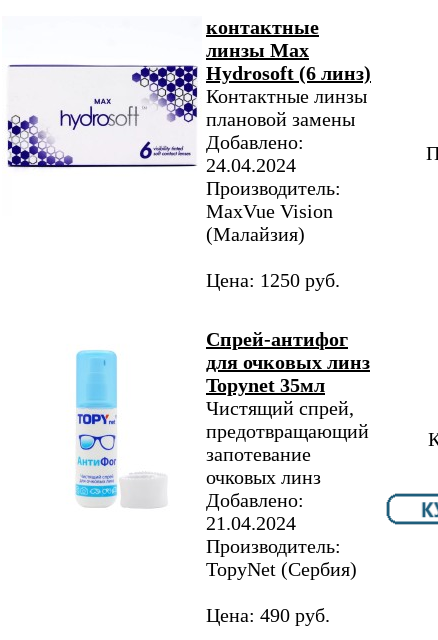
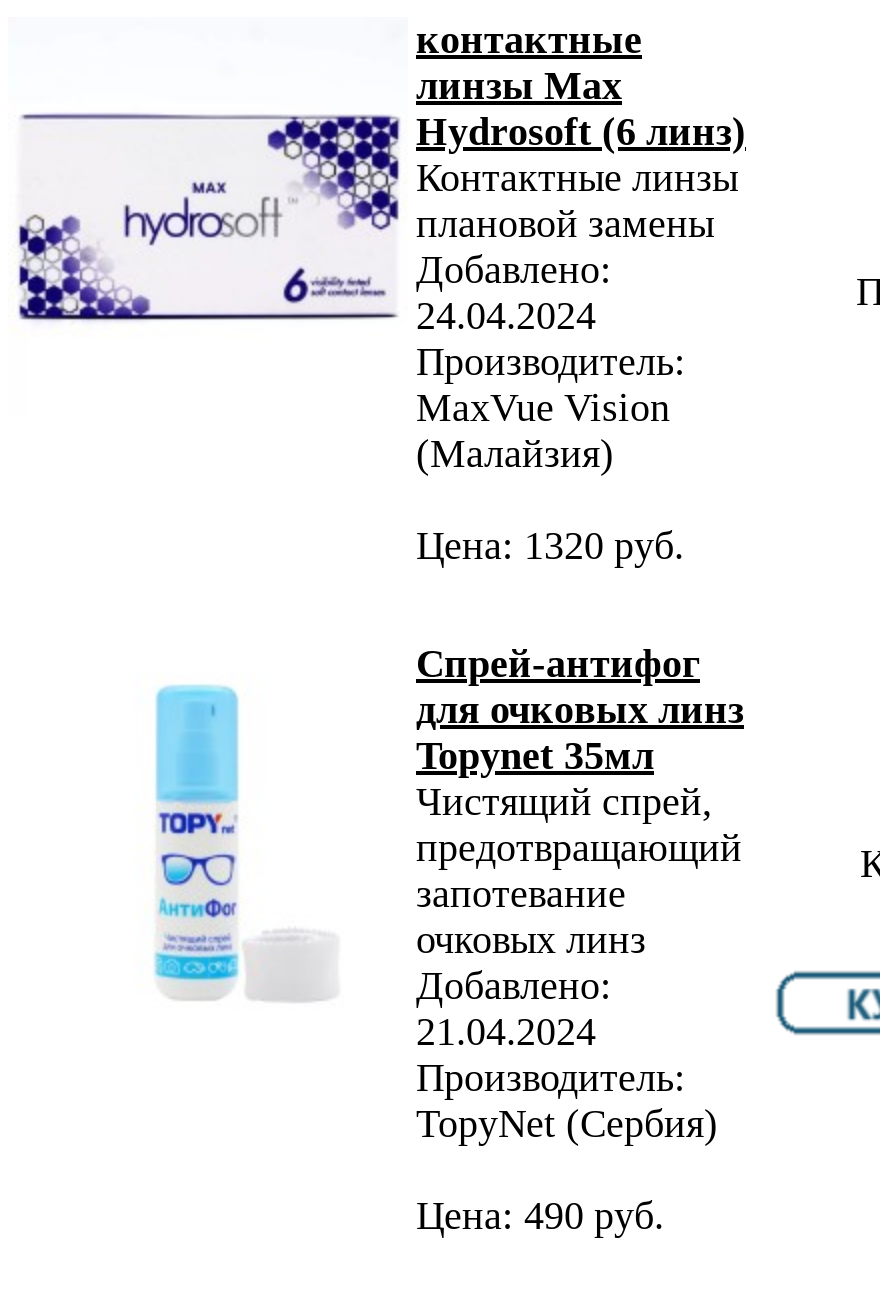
- Цена: 1250 руб.
+ Цена: 1320 руб.
